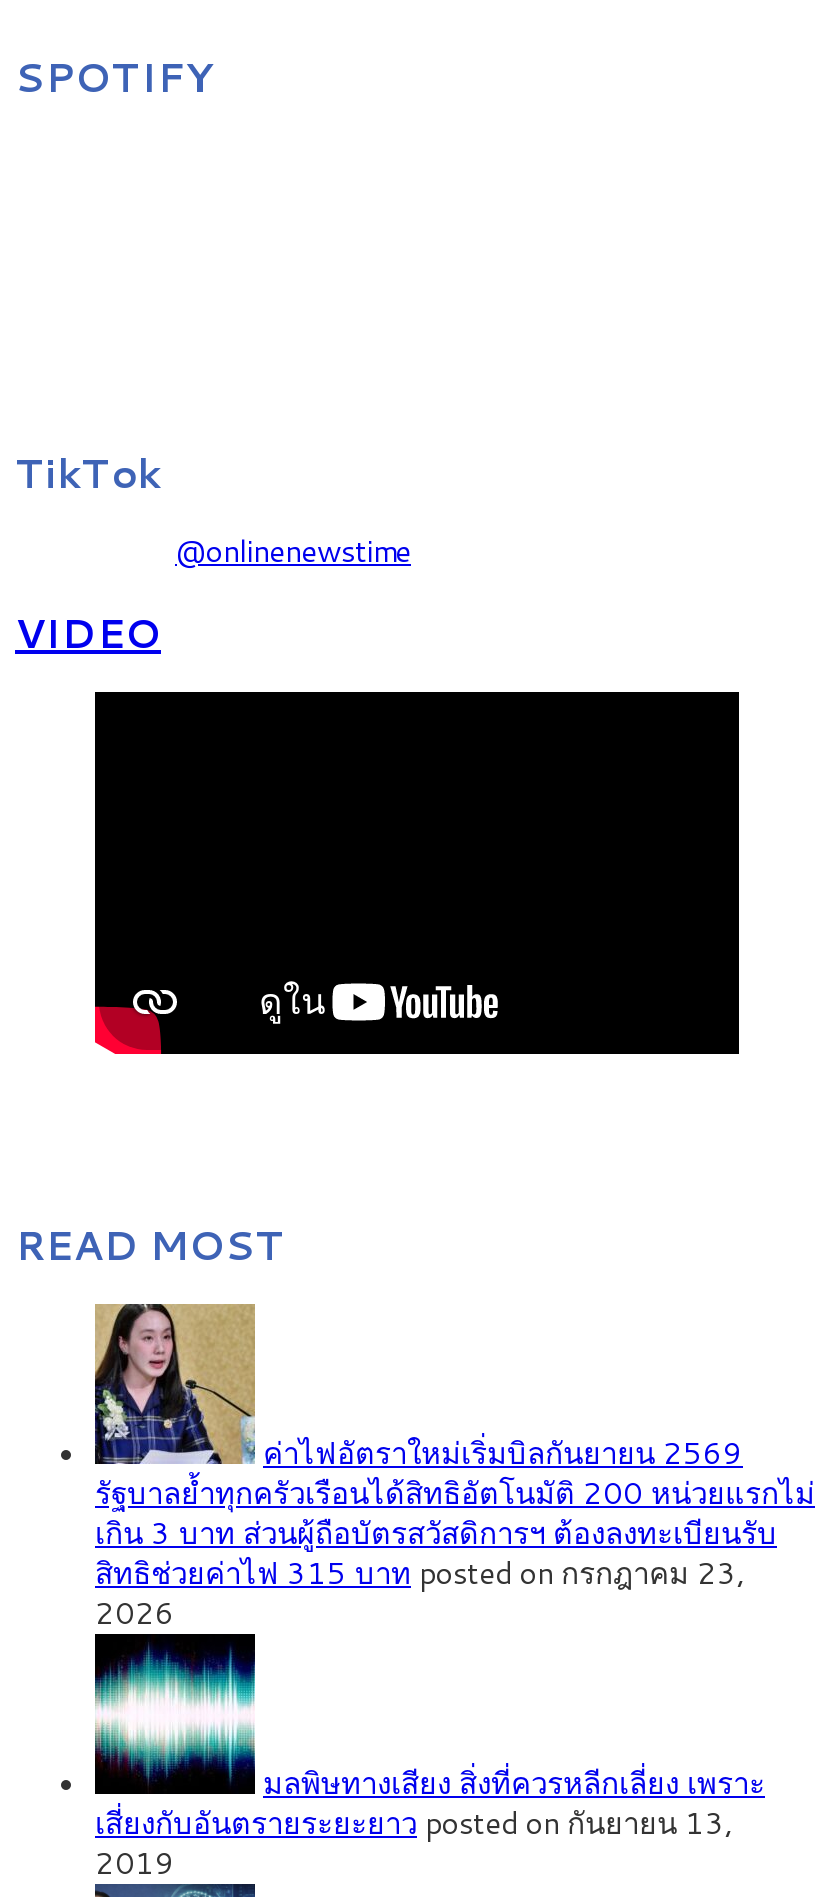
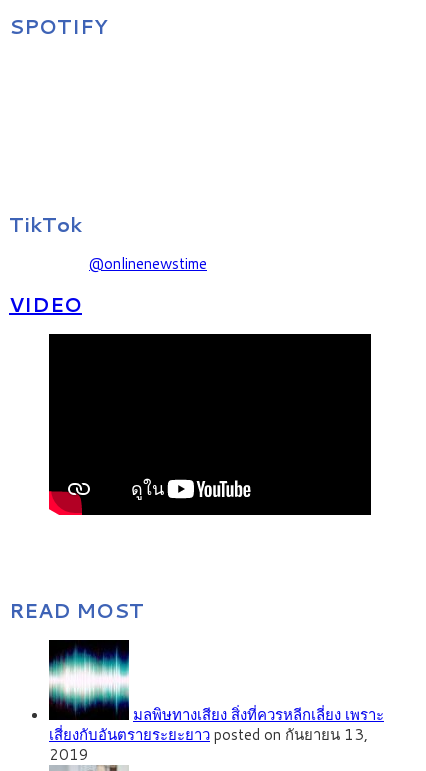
- [image]
- ค่าไฟอัตราใหม่เริ่มบิลกันยายน 2569
- รัฐบาลย้ำทุกครัวเรือนได้สิทธิอัตโนมัติ 200 หน่วยแรกไม่
- เกิน 3 บาท ส่วนผู้ถือบัตรสวัสดิการฯ ต้องลงทะเบียนรับ
- สิทธิช่วยค่าไฟ 315 บาท posted on กรกฎาคม 23,
- 2026
